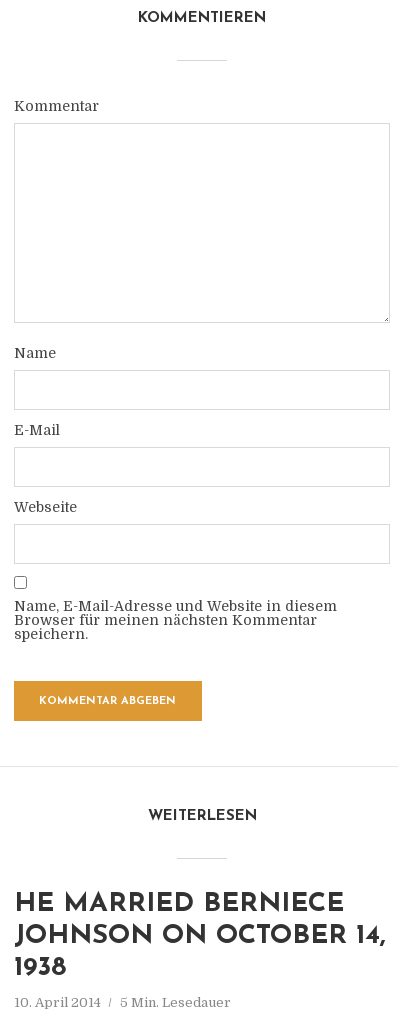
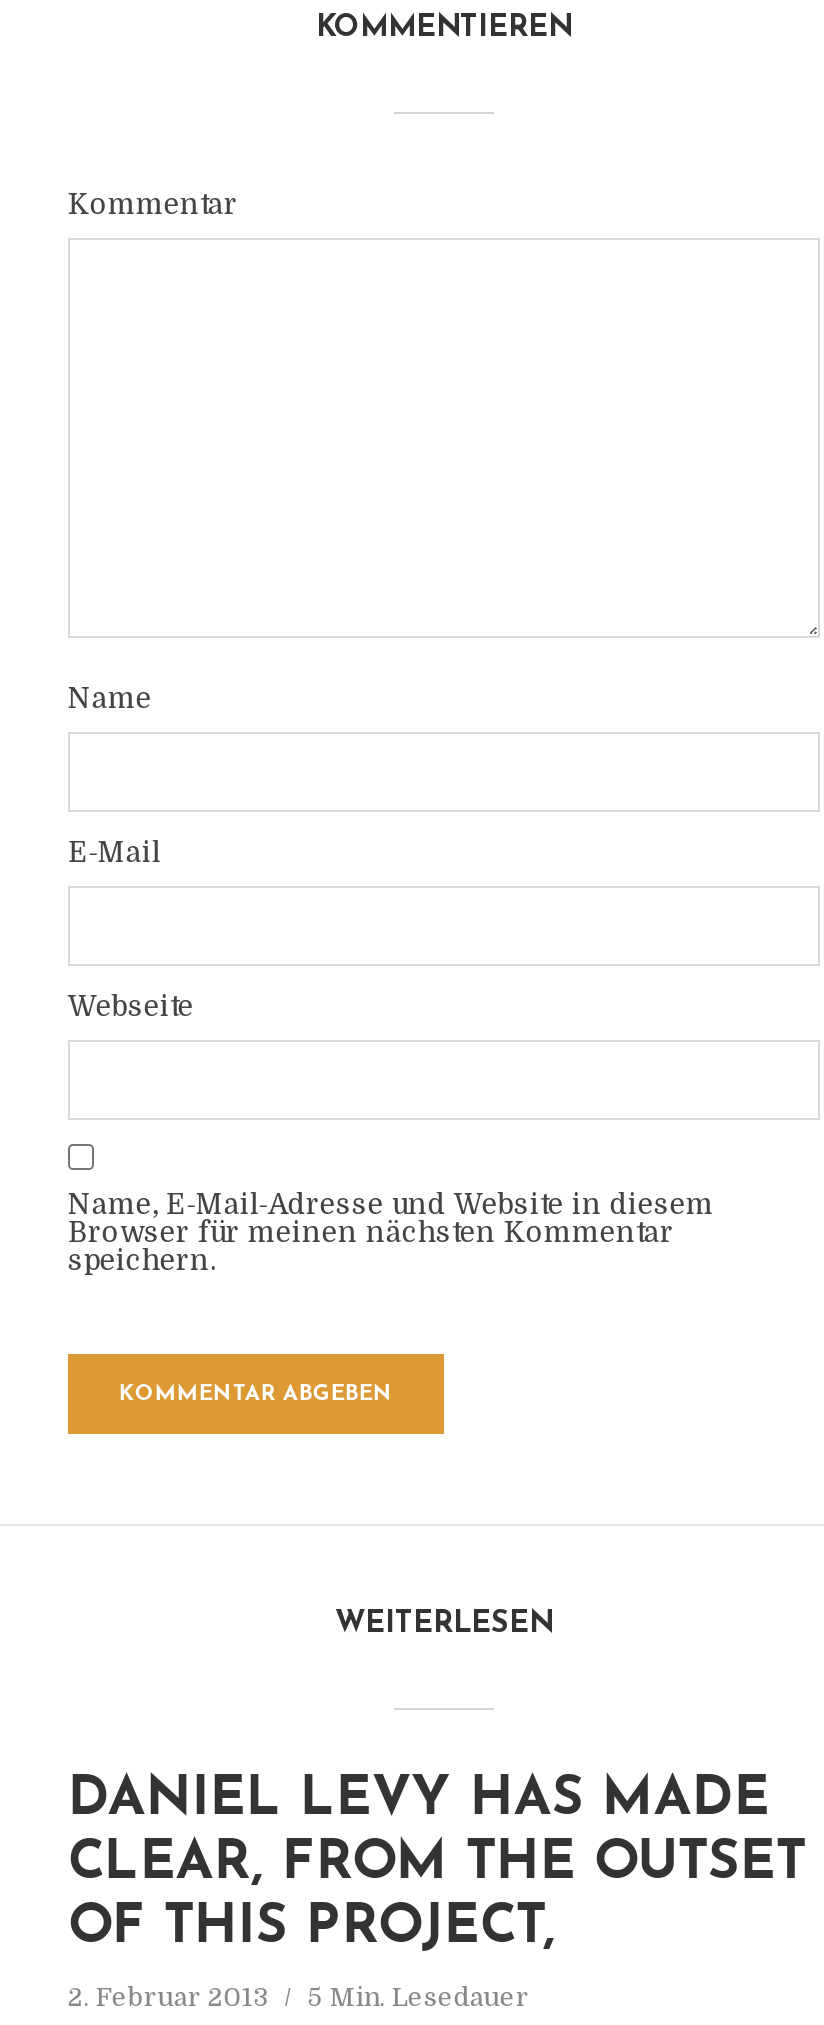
- HE MARRIED BERNIECE
- JOHNSON ON OCTOBER 14,
- 1938
+ DANIEL LEVY HAS MADE
+ CLEAR, FROM THE OUTSET
+ OF THIS PROJECT,

- 10. April 2014 5 Min. Lesedauer
+ 2. Februar 2013 5 Min. Lesedauer
